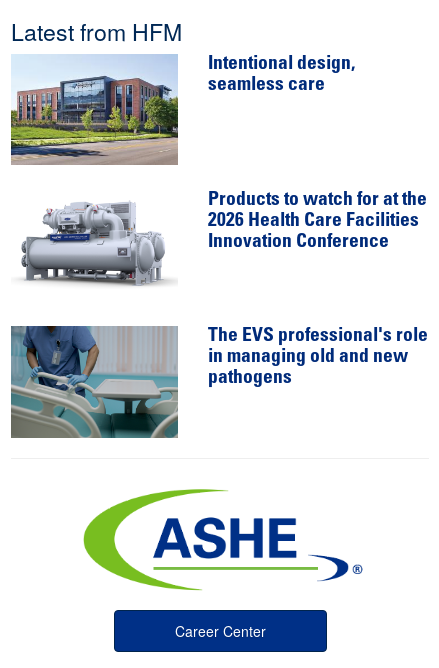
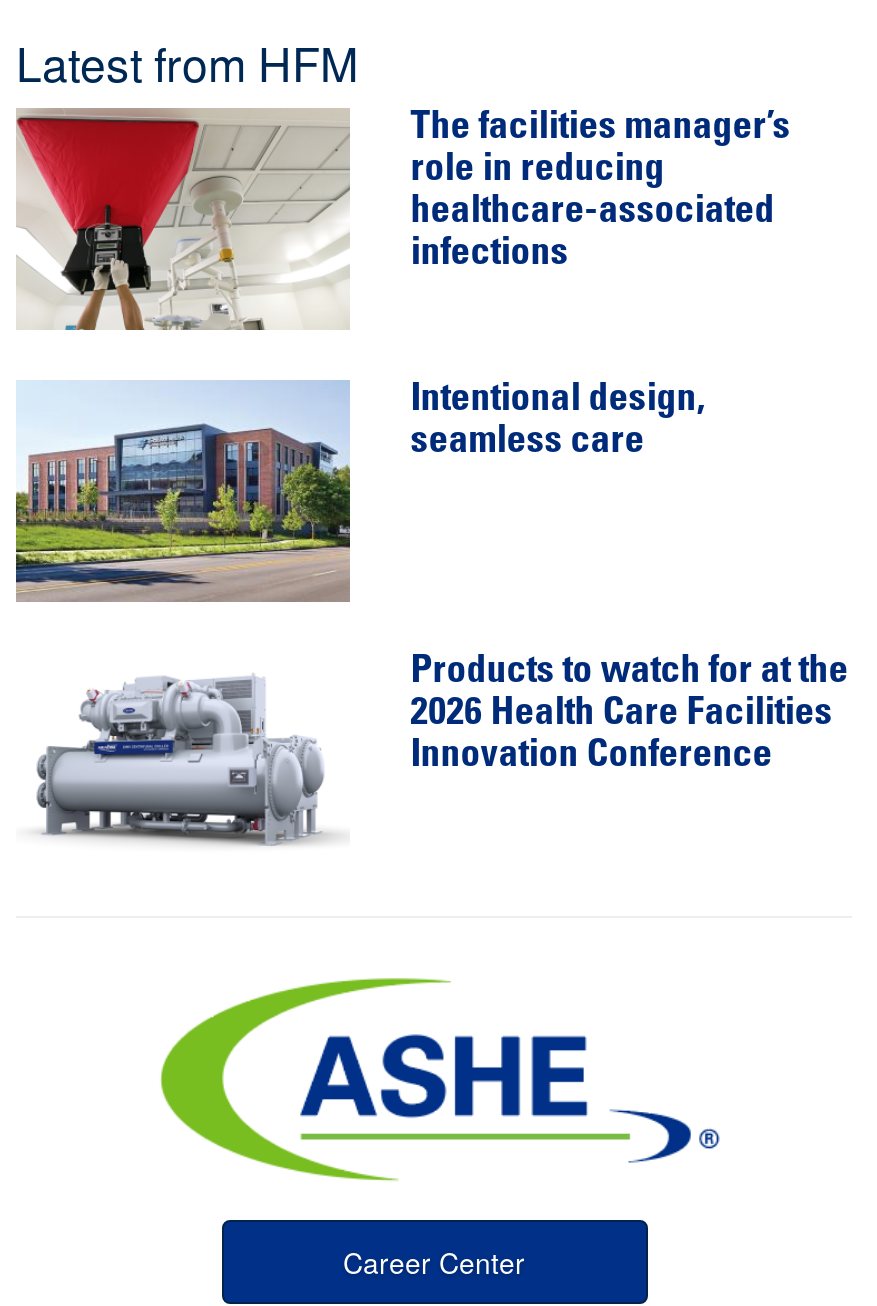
+ [image]
+ The facilities manager’s
+ role in reducing
+ healthcare-associated
+ infections

moved down: [image] | Intentional design, | seamless care | Products to watch for at the | 2026 Health Care Facilities | Innovation Conference

- [image]
- The EVS professional's role
- in managing old and new
- pathogens
